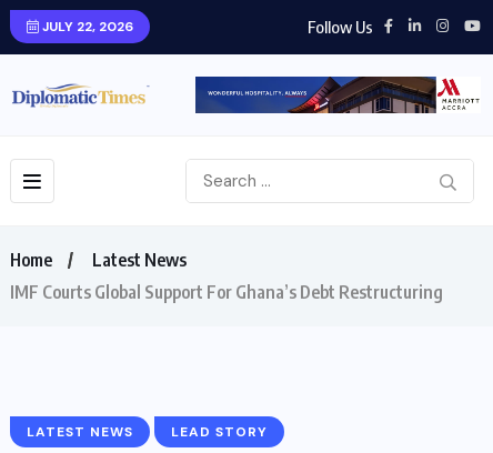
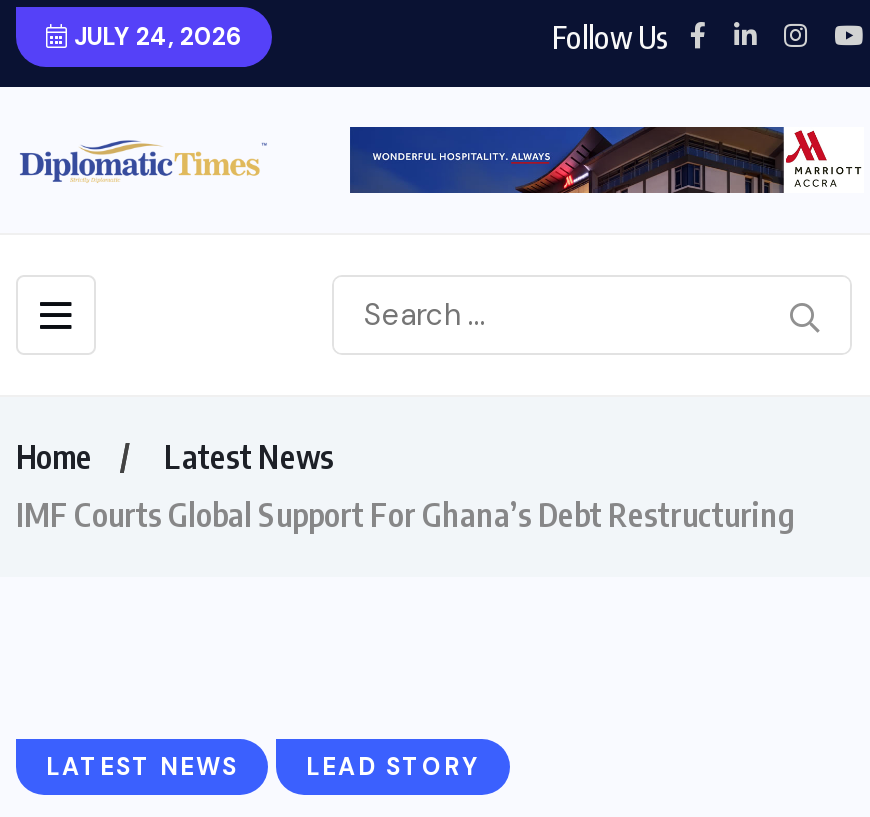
- JULY 22, 2026
+ JULY 24, 2026
